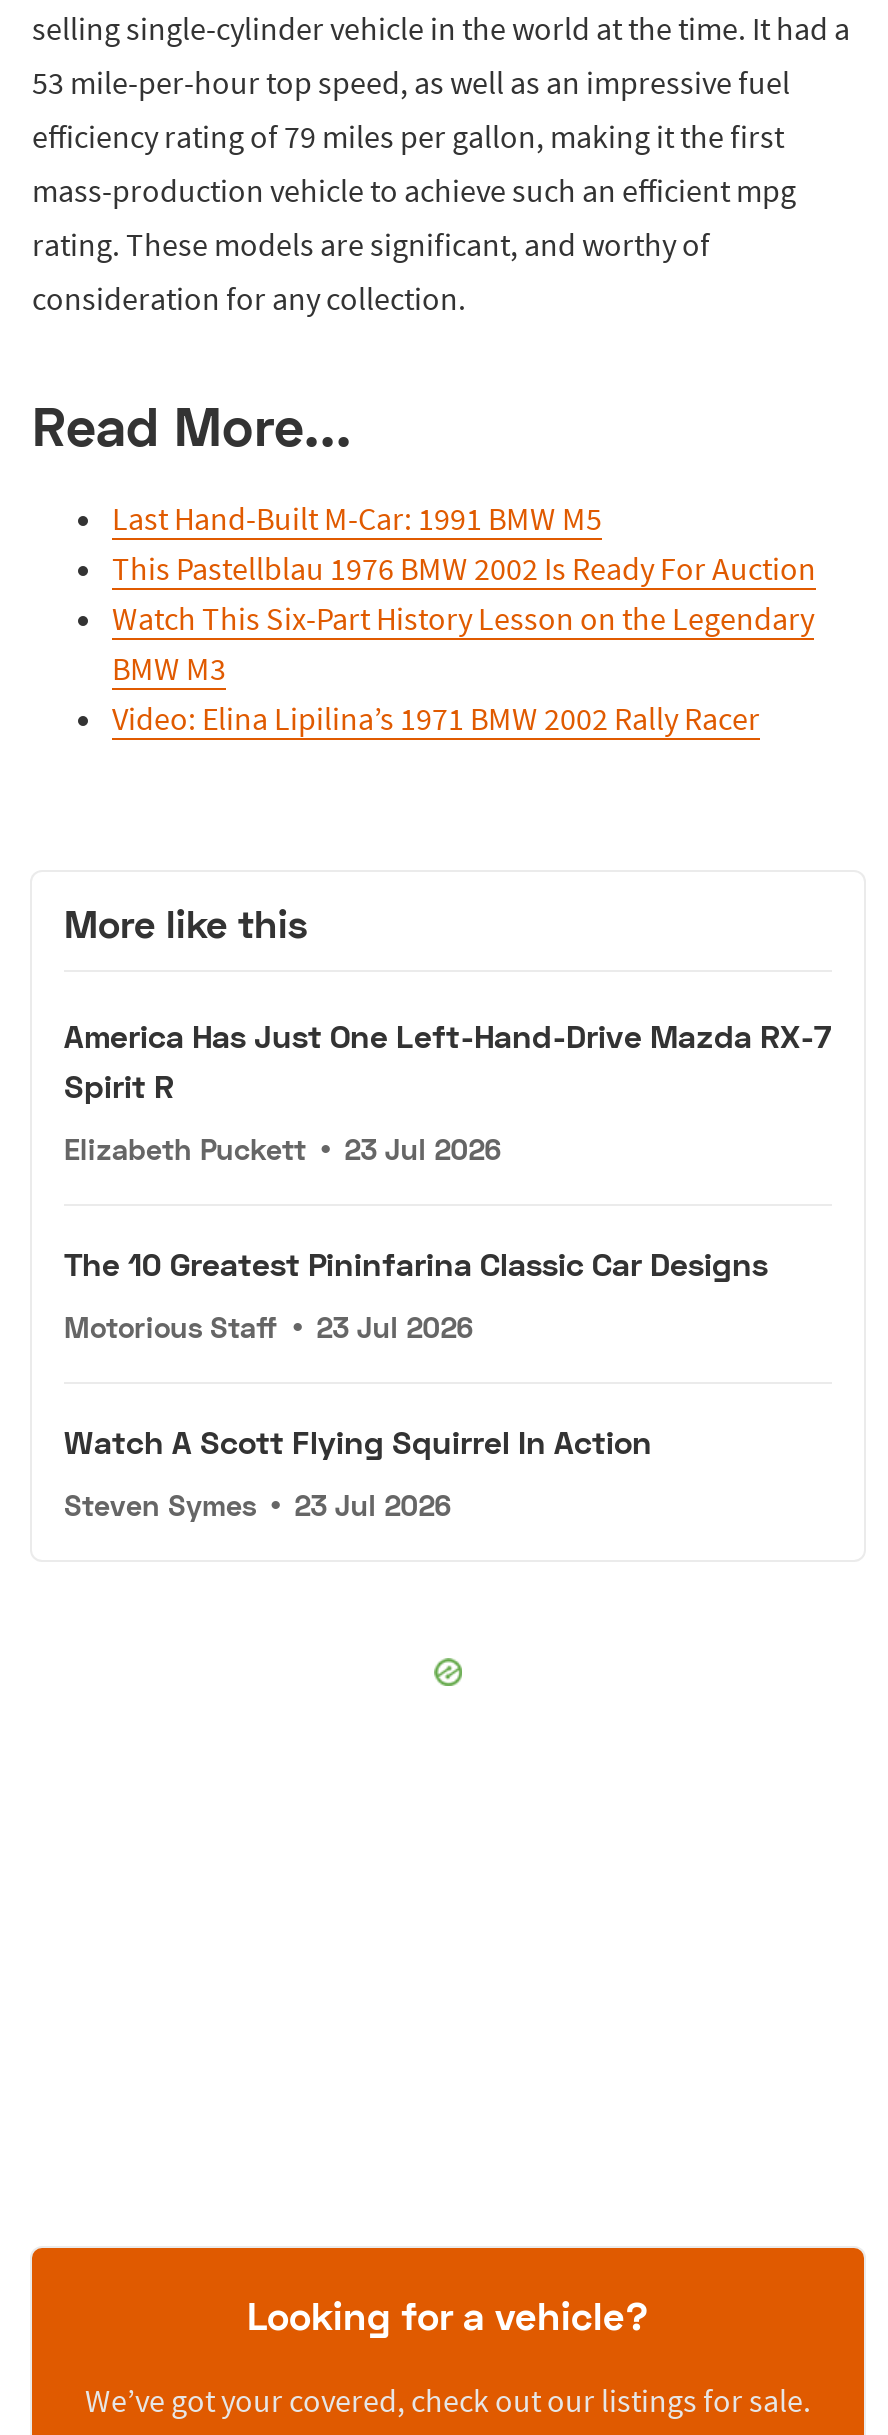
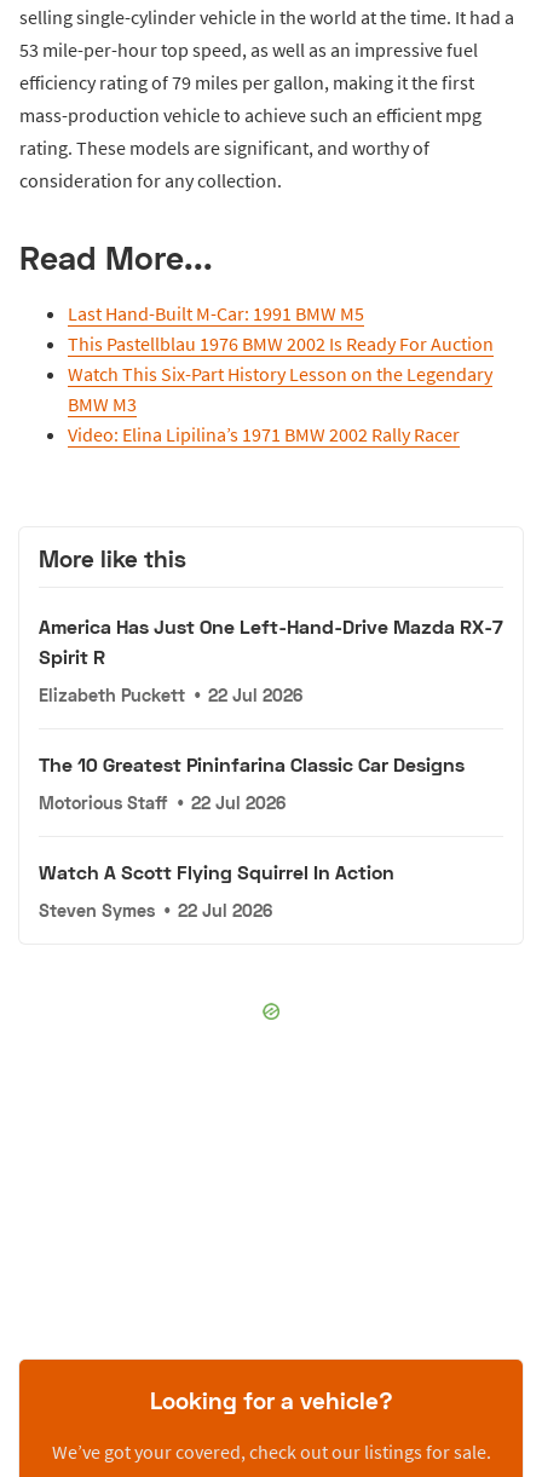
- Elizabeth Puckett • 23 Jul 2026
+ Elizabeth Puckett • 22 Jul 2026

- Motorious Staff • 23 Jul 2026
+ Motorious Staff • 22 Jul 2026

- Steven Symes • 23 Jul 2026
+ Steven Symes • 22 Jul 2026
